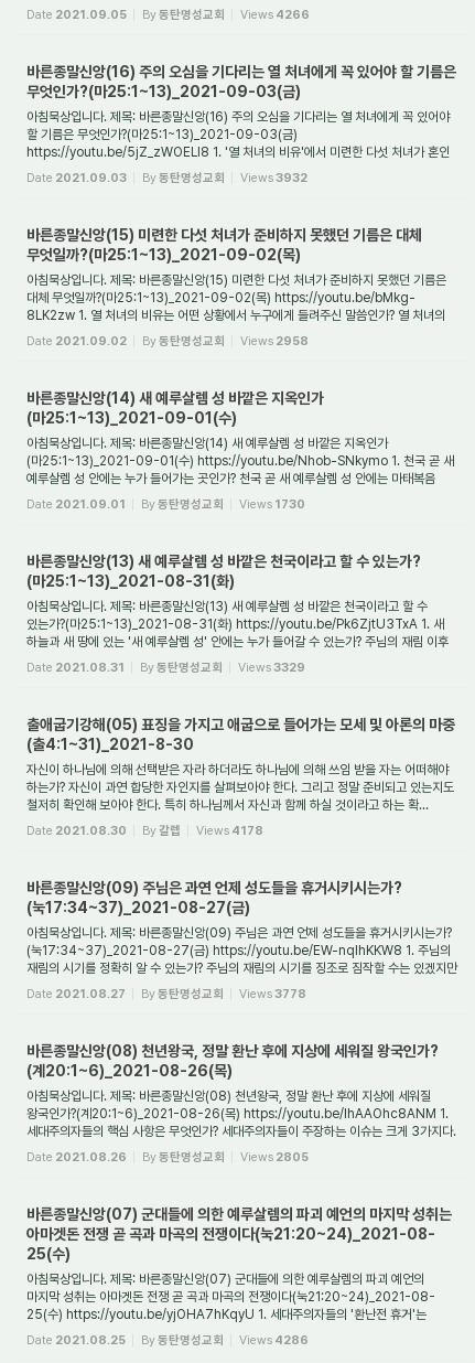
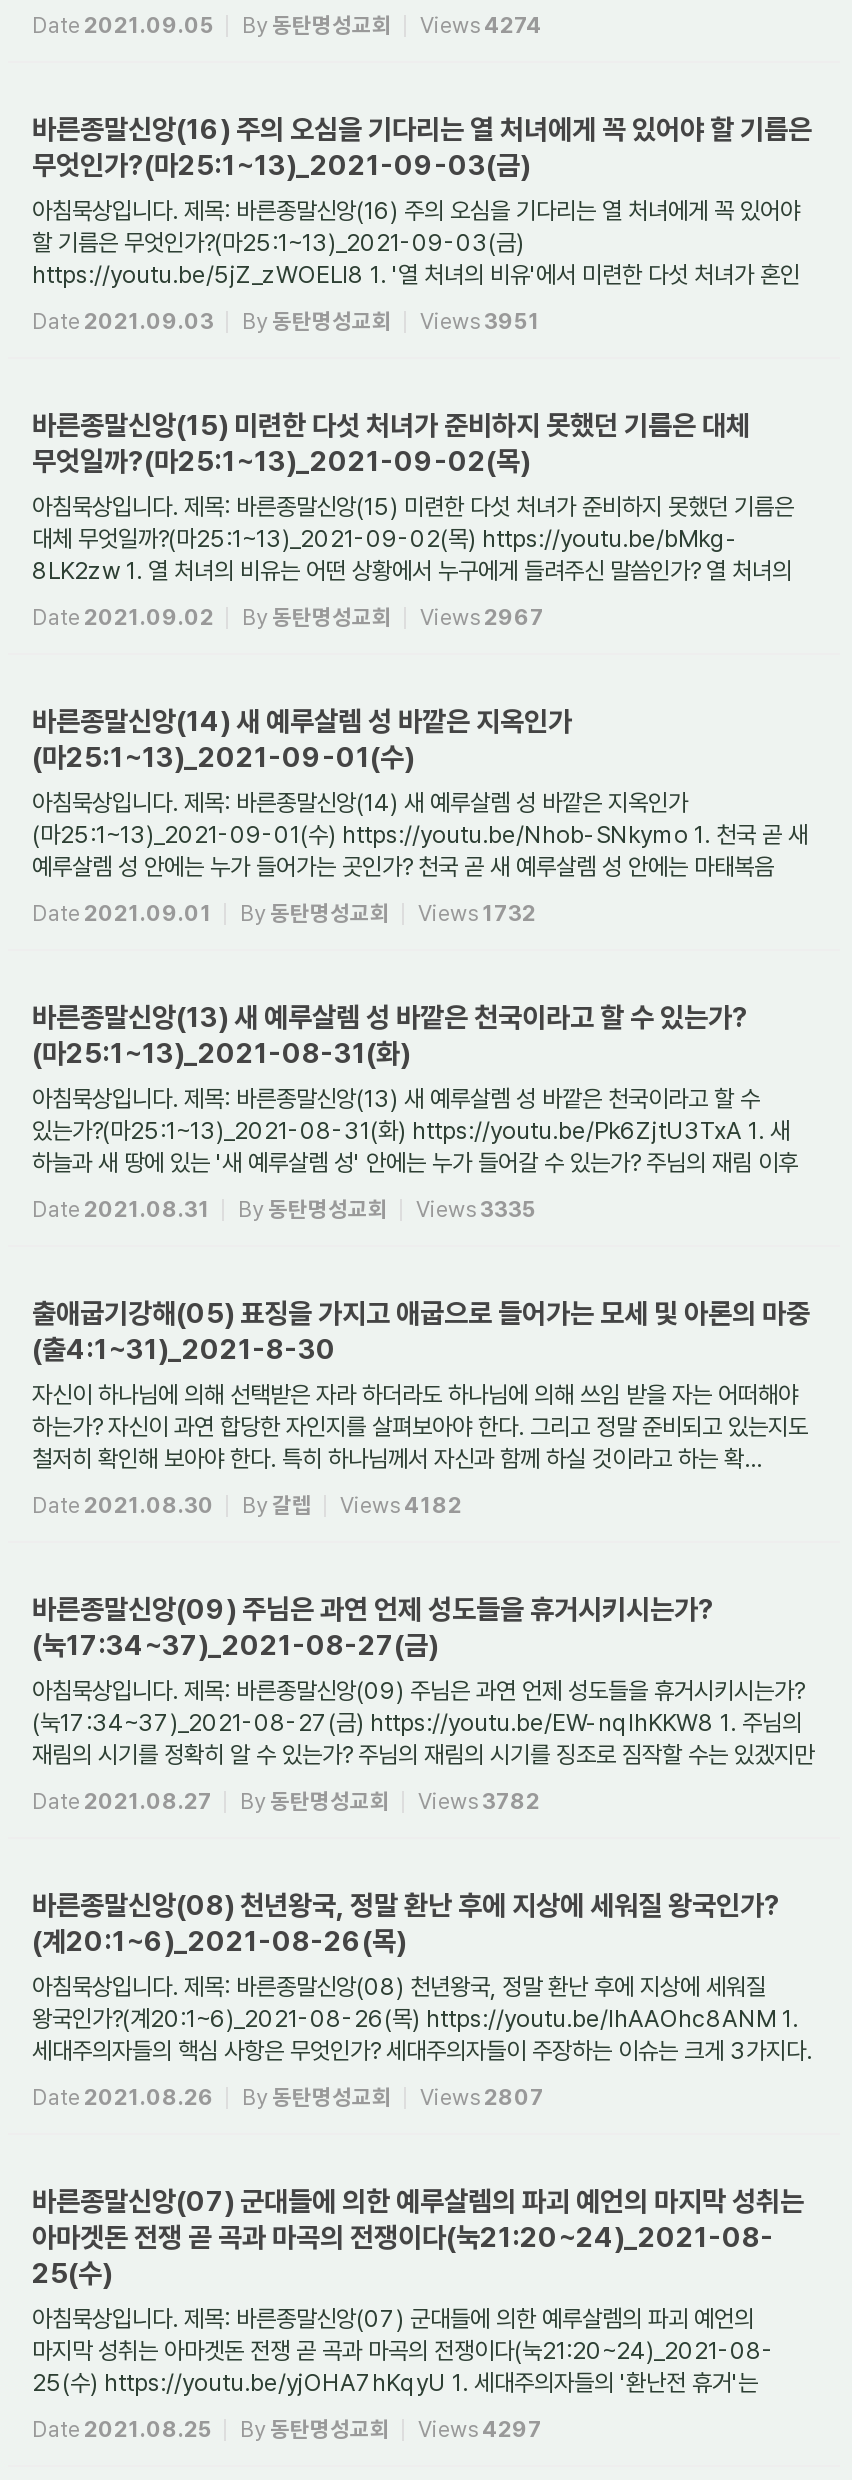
- Date 2021.09.05 By 동탄명성교회 Views 4266
+ Date 2021.09.05 By 동탄명성교회 Views 4274

- Date 2021.09.03 By 동탄명성교회 Views 3932
+ Date 2021.09.03 By 동탄명성교회 Views 3951

- Date 2021.09.02 By 동탄명성교회 Views 2958
+ Date 2021.09.02 By 동탄명성교회 Views 2967

- Date 2021.09.01 By 동탄명성교회 Views 1730
+ Date 2021.09.01 By 동탄명성교회 Views 1732

- Date 2021.08.31 By 동탄명성교회 Views 3329
+ Date 2021.08.31 By 동탄명성교회 Views 3335

- Views 4178
+ Views 4182

- Date 2021.08.27 By 동탄명성교회 Views 3778
+ Date 2021.08.27 By 동탄명성교회 Views 3782

- Date 2021.08.26 By 동탄명성교회 Views 2805
+ Date 2021.08.26 By 동탄명성교회 Views 2807

- Date 2021.08.25 By 동탄명성교회 Views 4286
+ Date 2021.08.25 By 동탄명성교회 Views 4297
